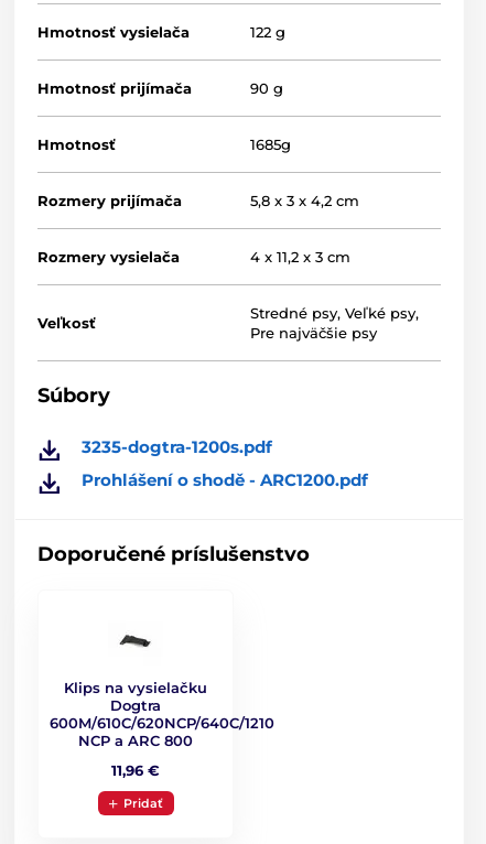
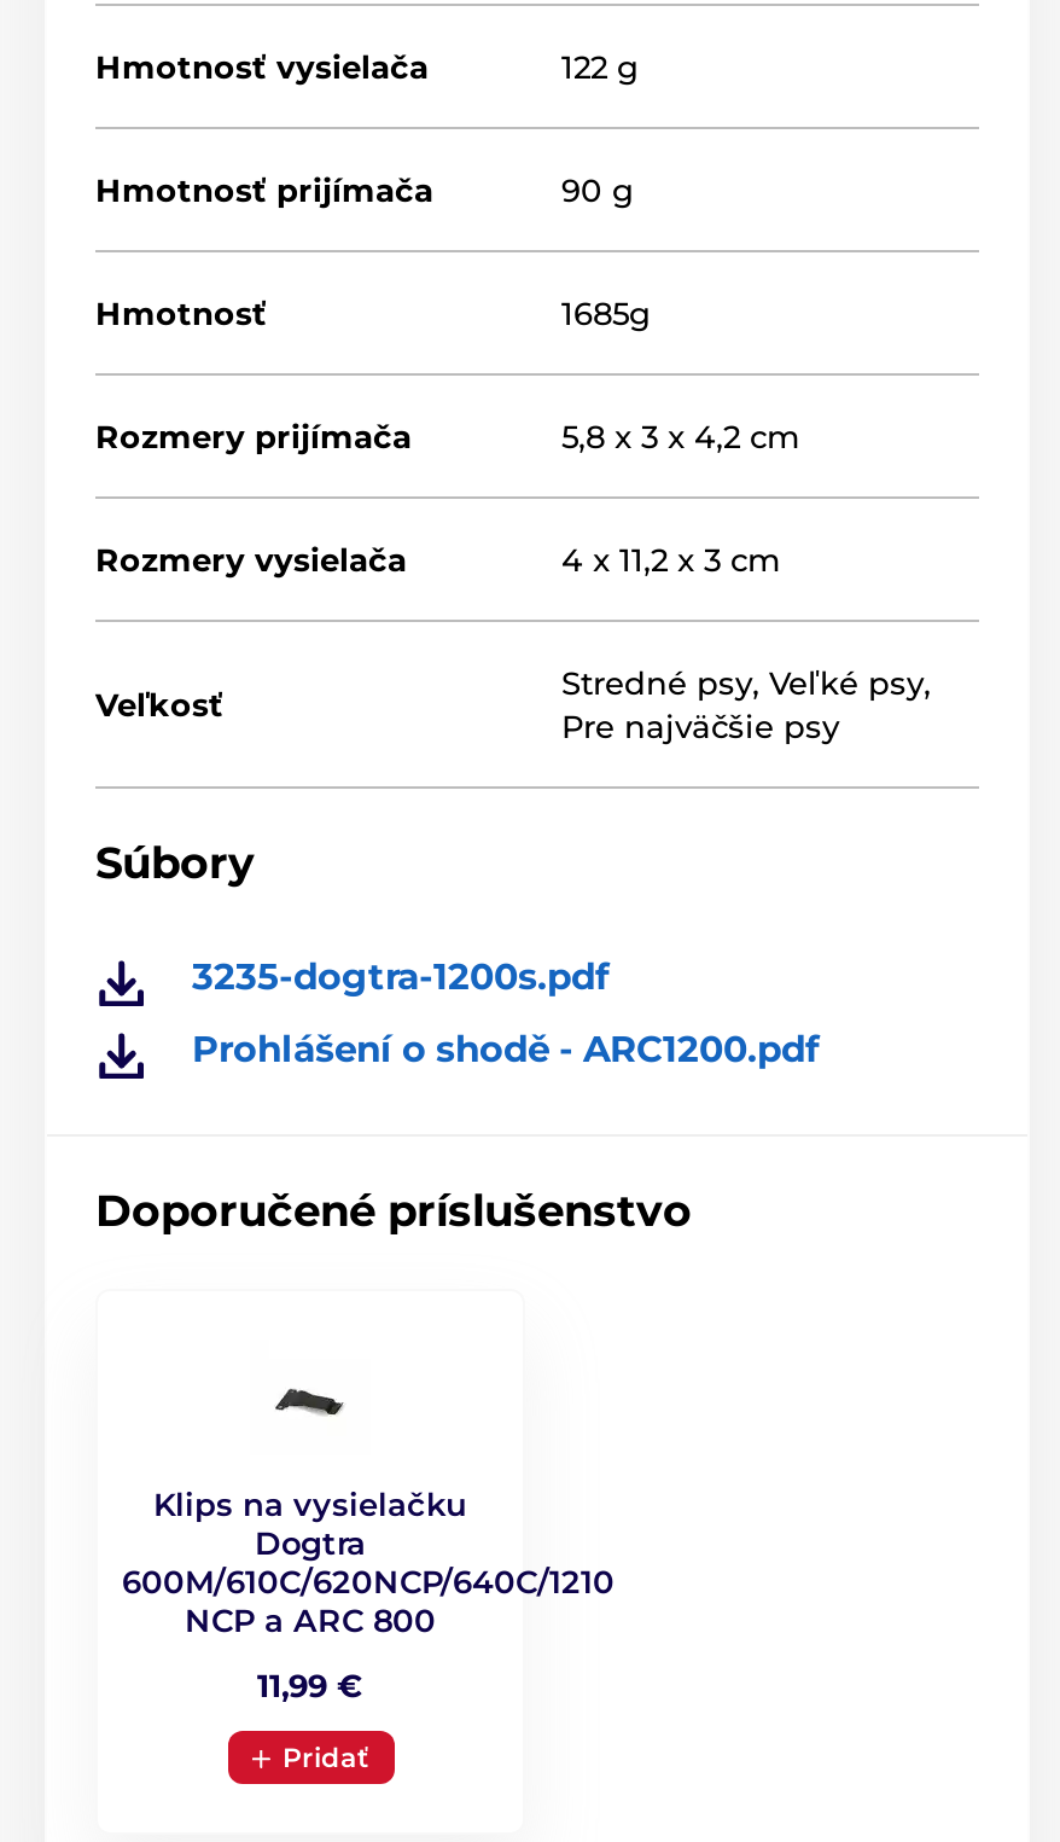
- 11,96 €
+ 11,99 €
